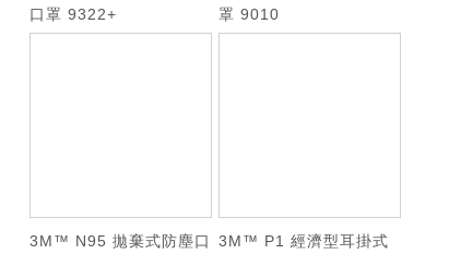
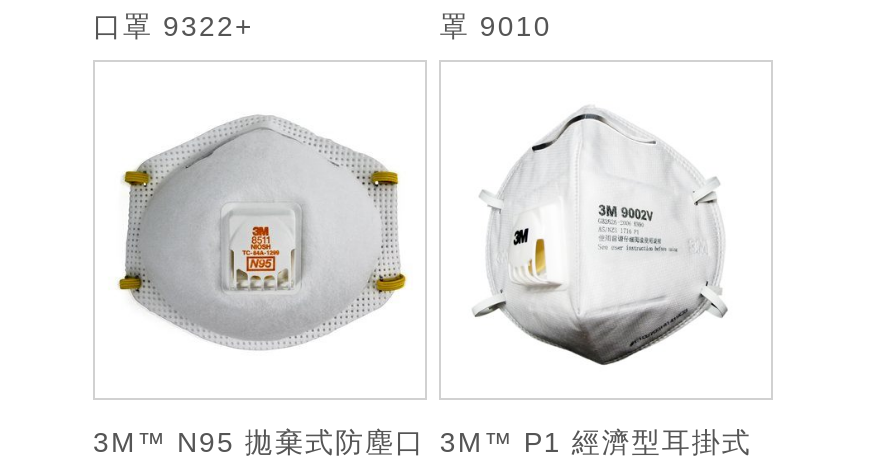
+ [image]

+ [image]
